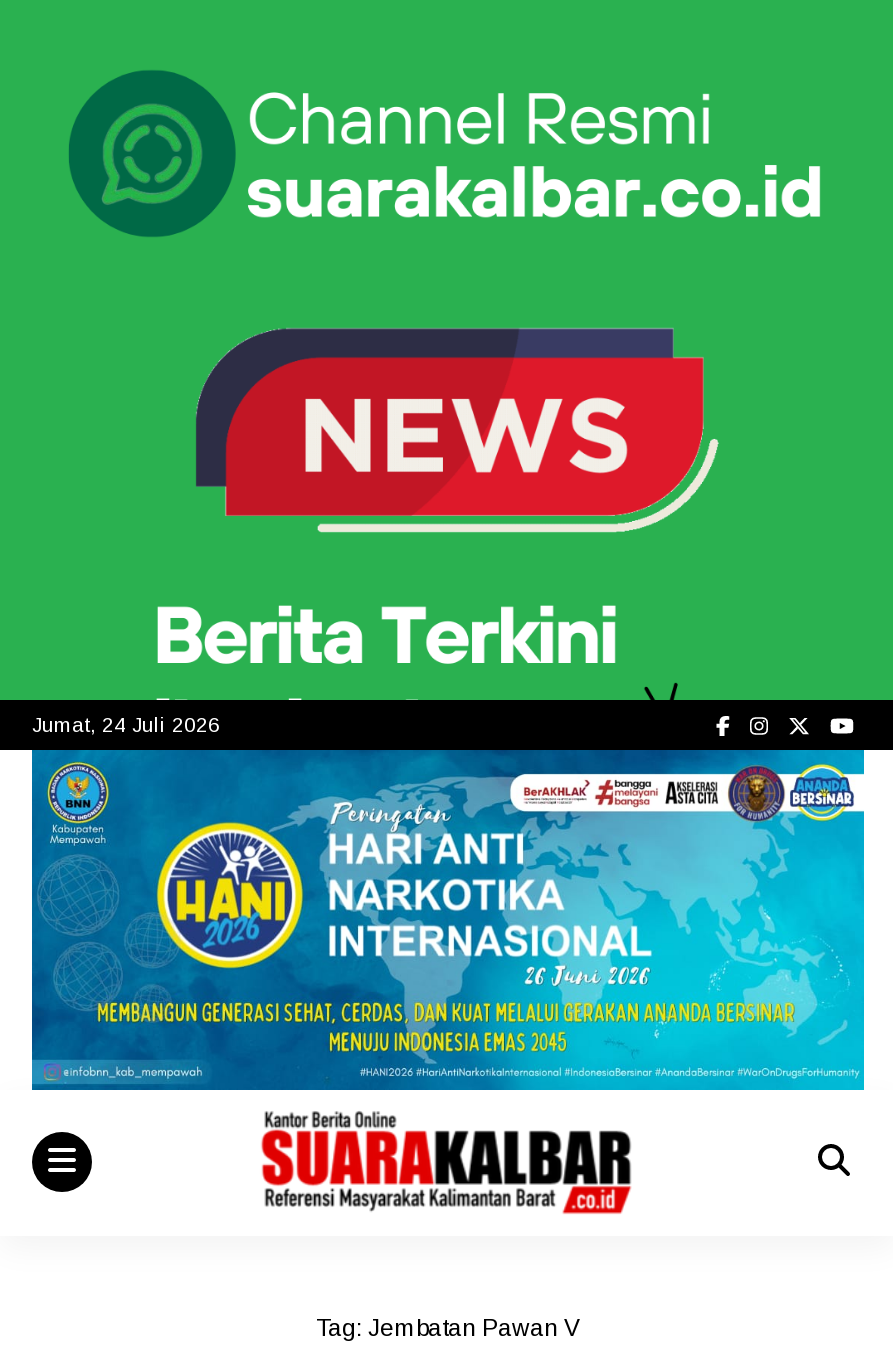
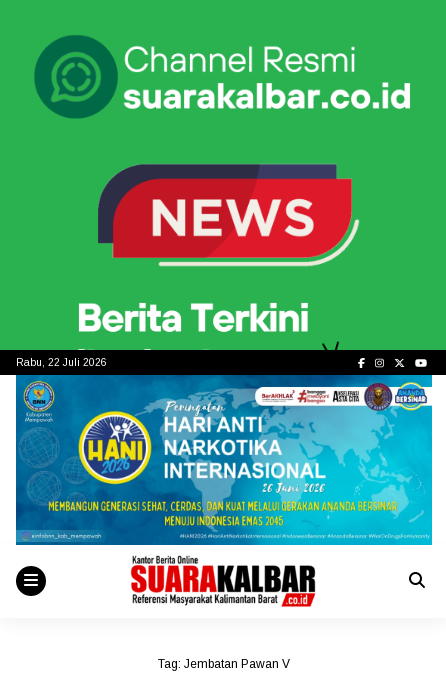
- Jumat, 24 Juli 2026
+ Rabu, 22 Juli 2026
